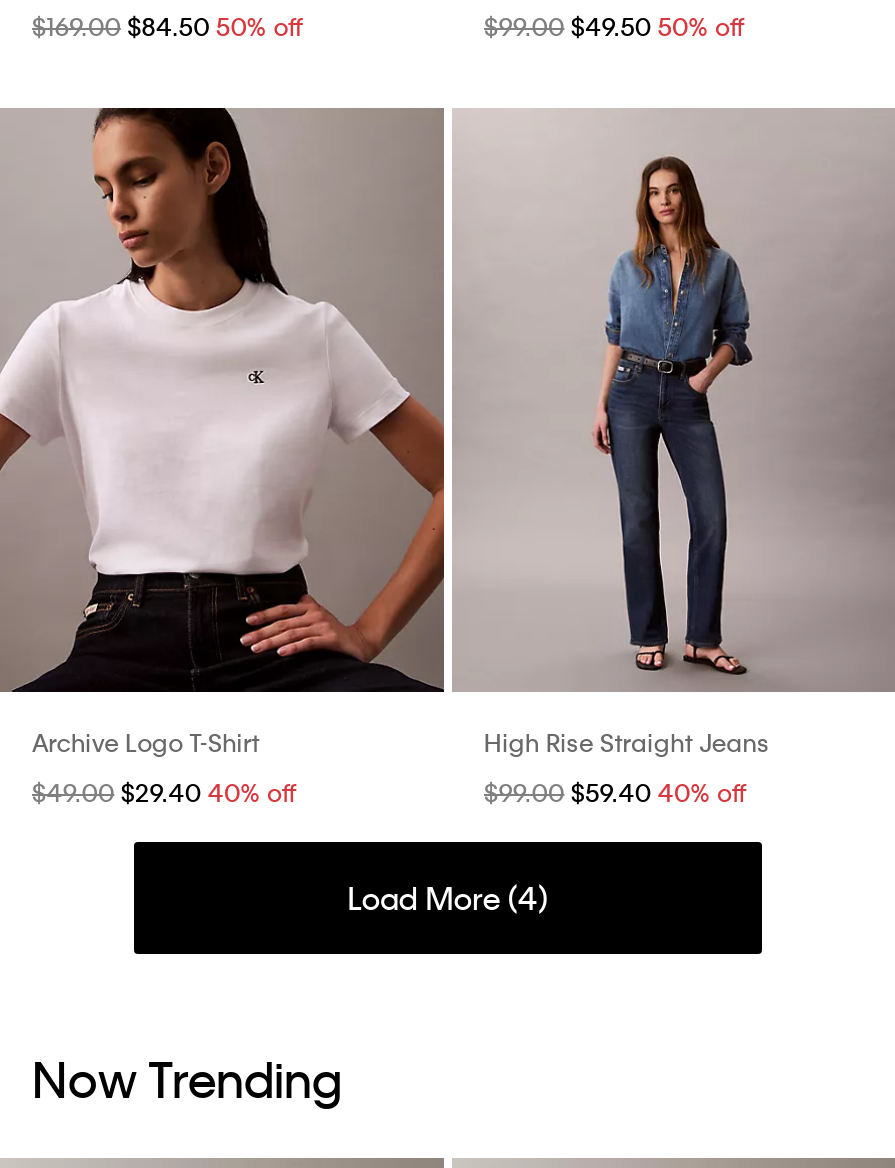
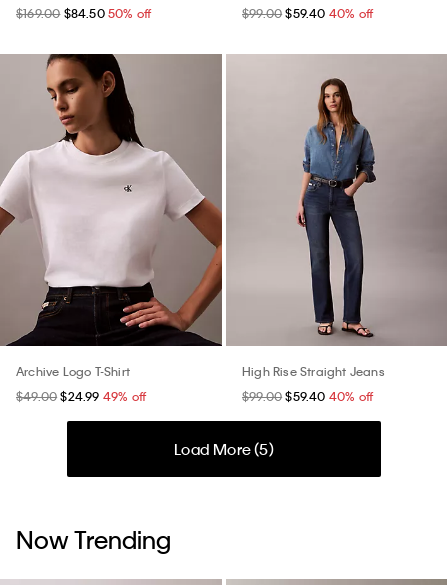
- $99.00 $49.50 50% off
+ $99.00 $59.40 40% off

- $49.00 $29.40 40% off
+ $49.00 $24.99 49% off

- Load More (4)
+ Load More (5)
